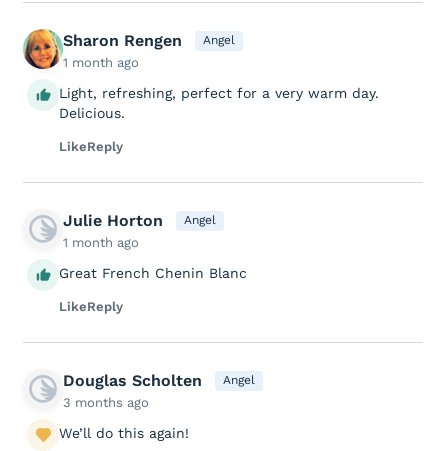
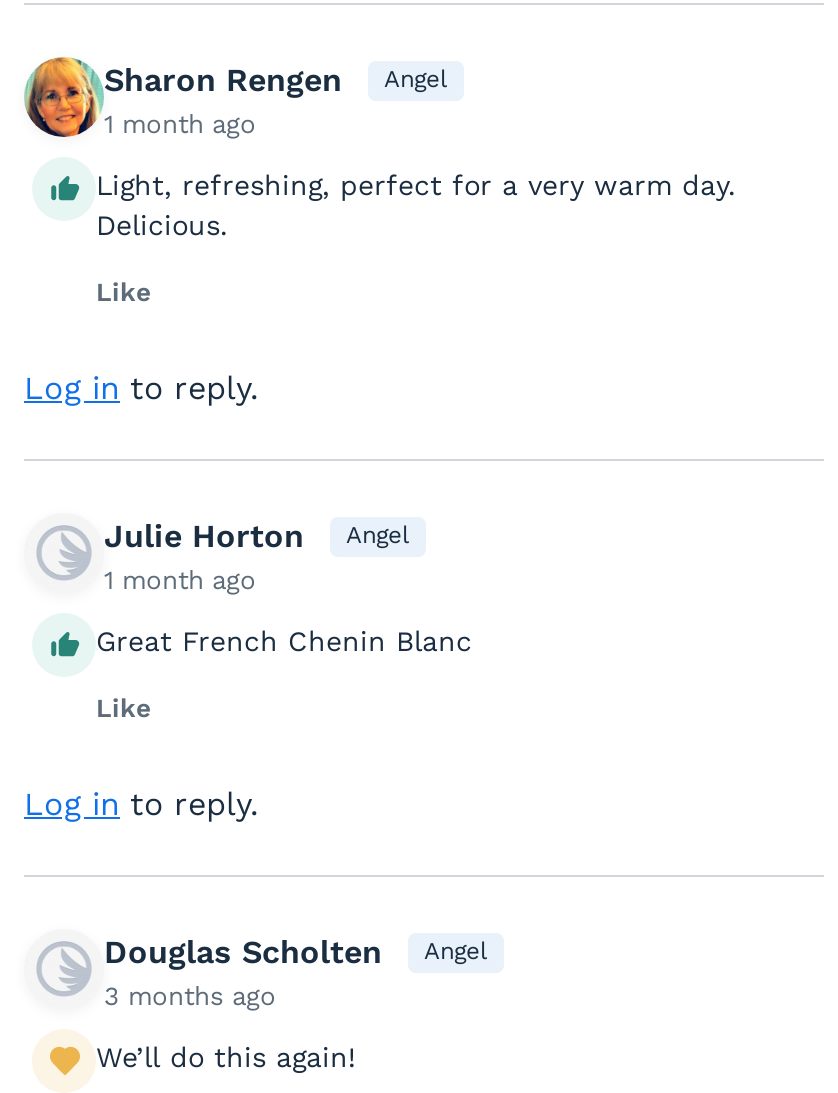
- LikeReply
+ Like
+ Log in to reply.

- LikeReply
+ Like
+ Log in to reply.
